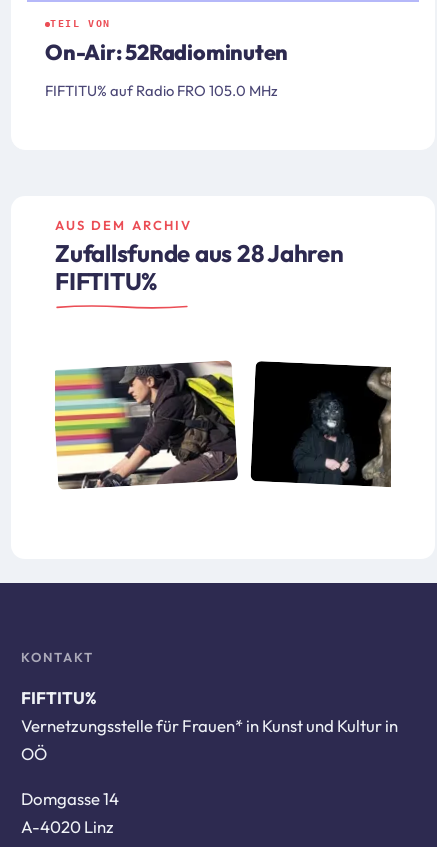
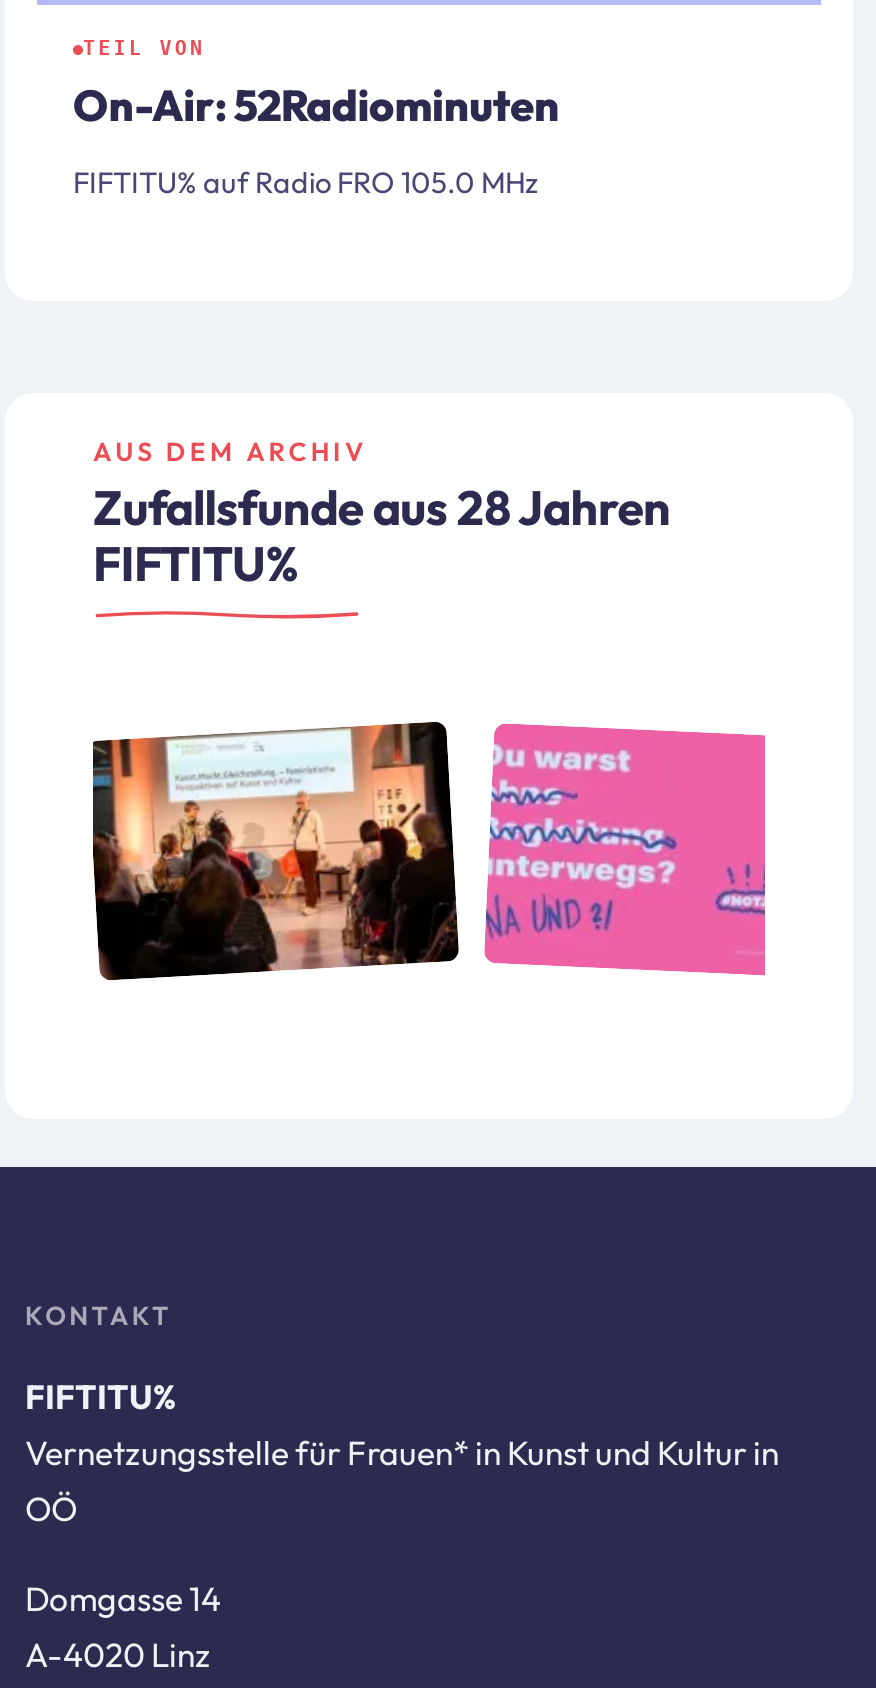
- [image]
+ [image]

- [image]
+ [image]
